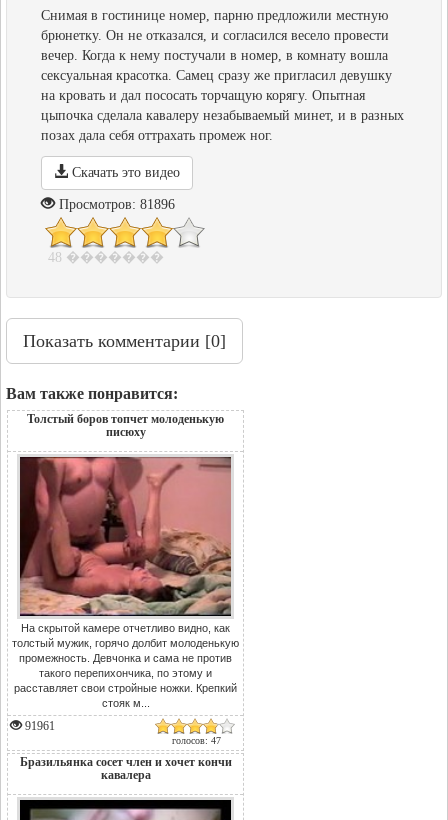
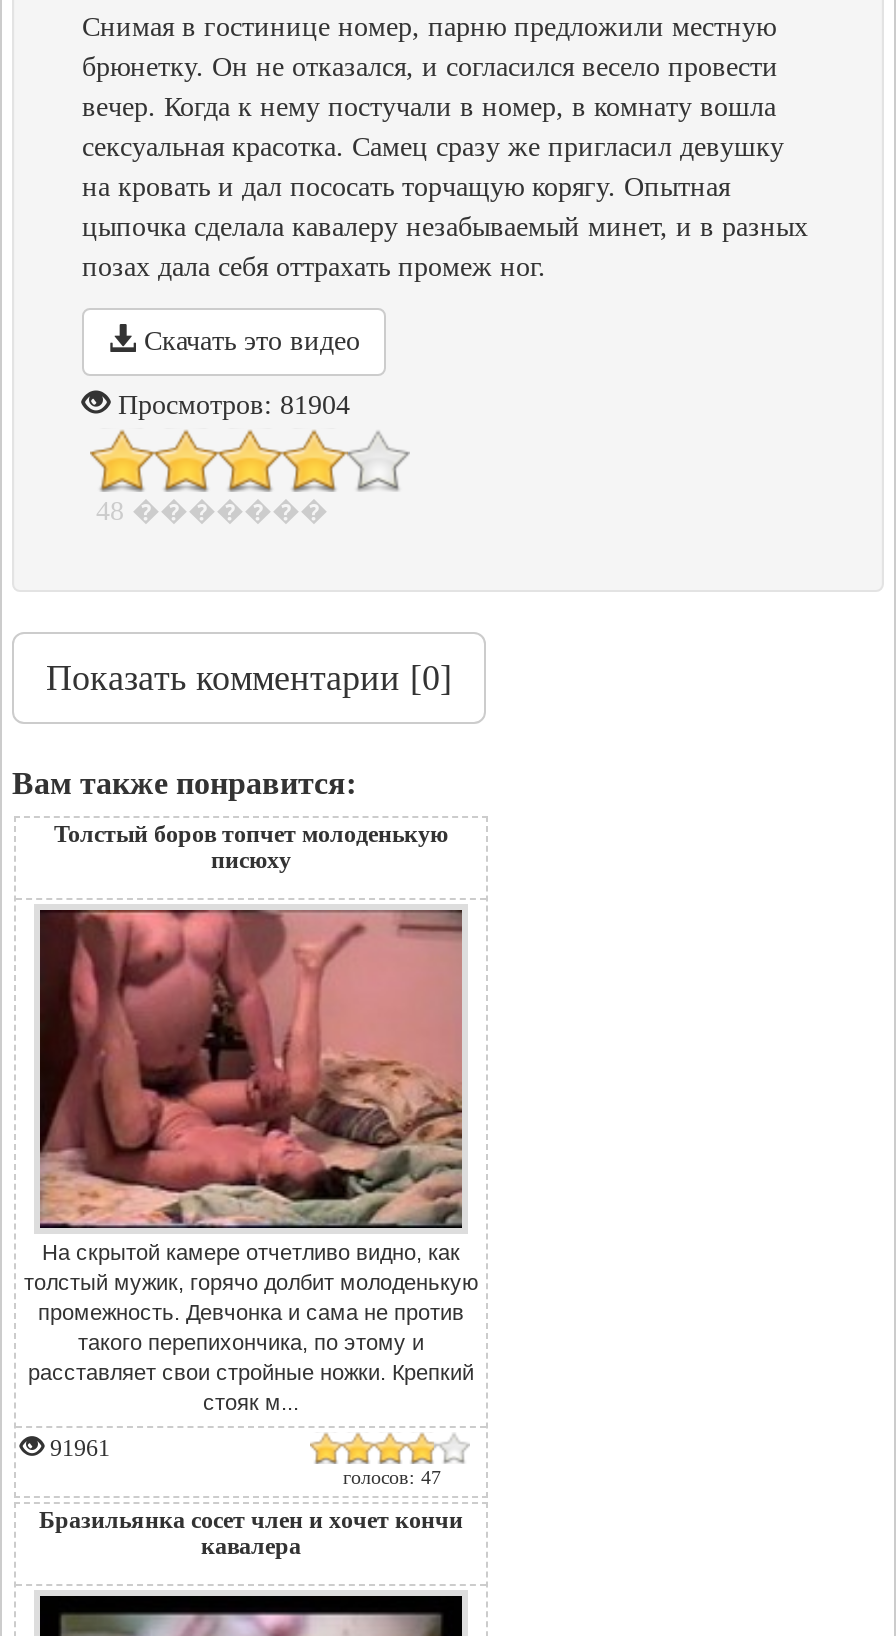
- Просмотров: 81896
+ Просмотров: 81904
